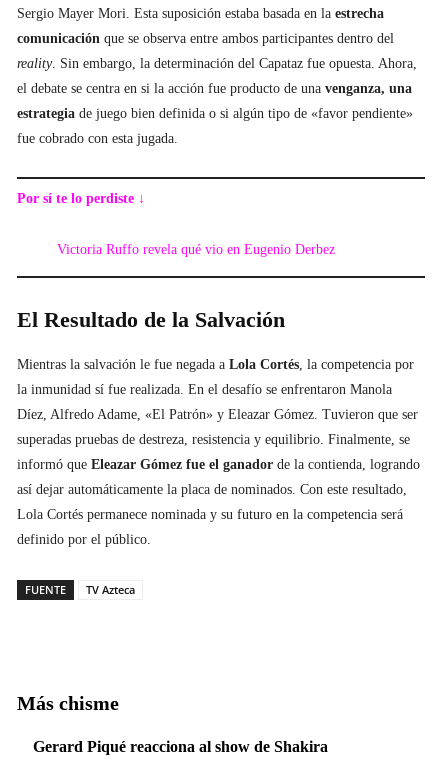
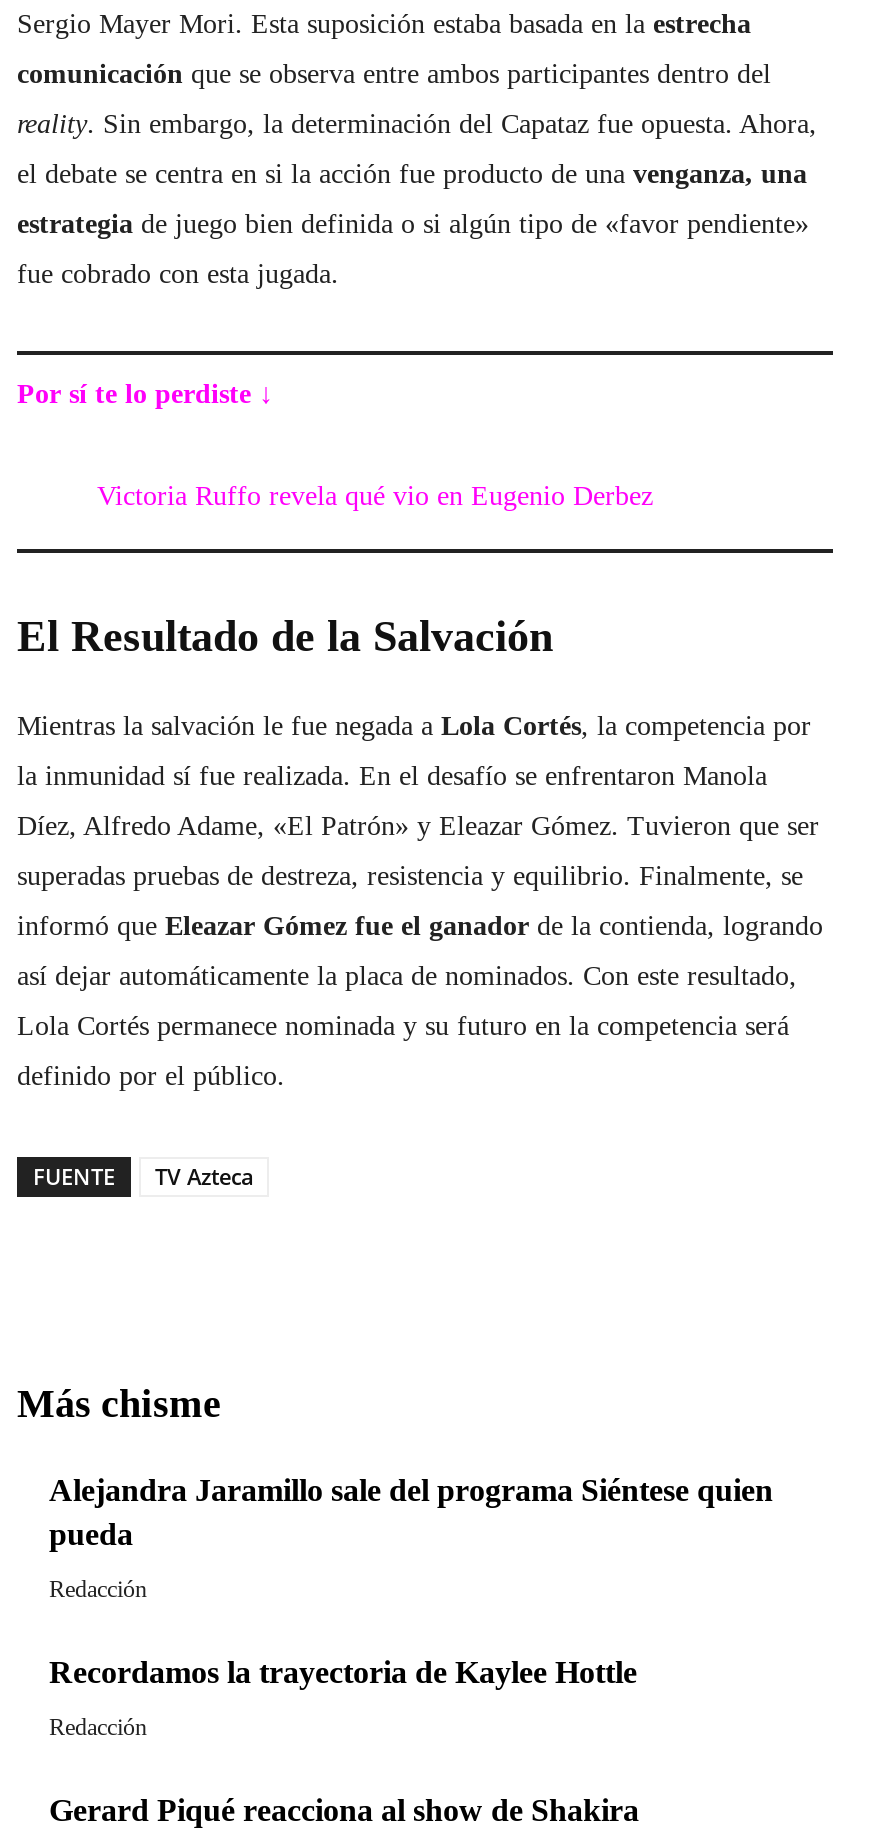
+ Alejandra Jaramillo sale del programa Siéntese quien
+ pueda
+ Redacción
+ Recordamos la trayectoria de Kaylee Hottle
+ Redacción
